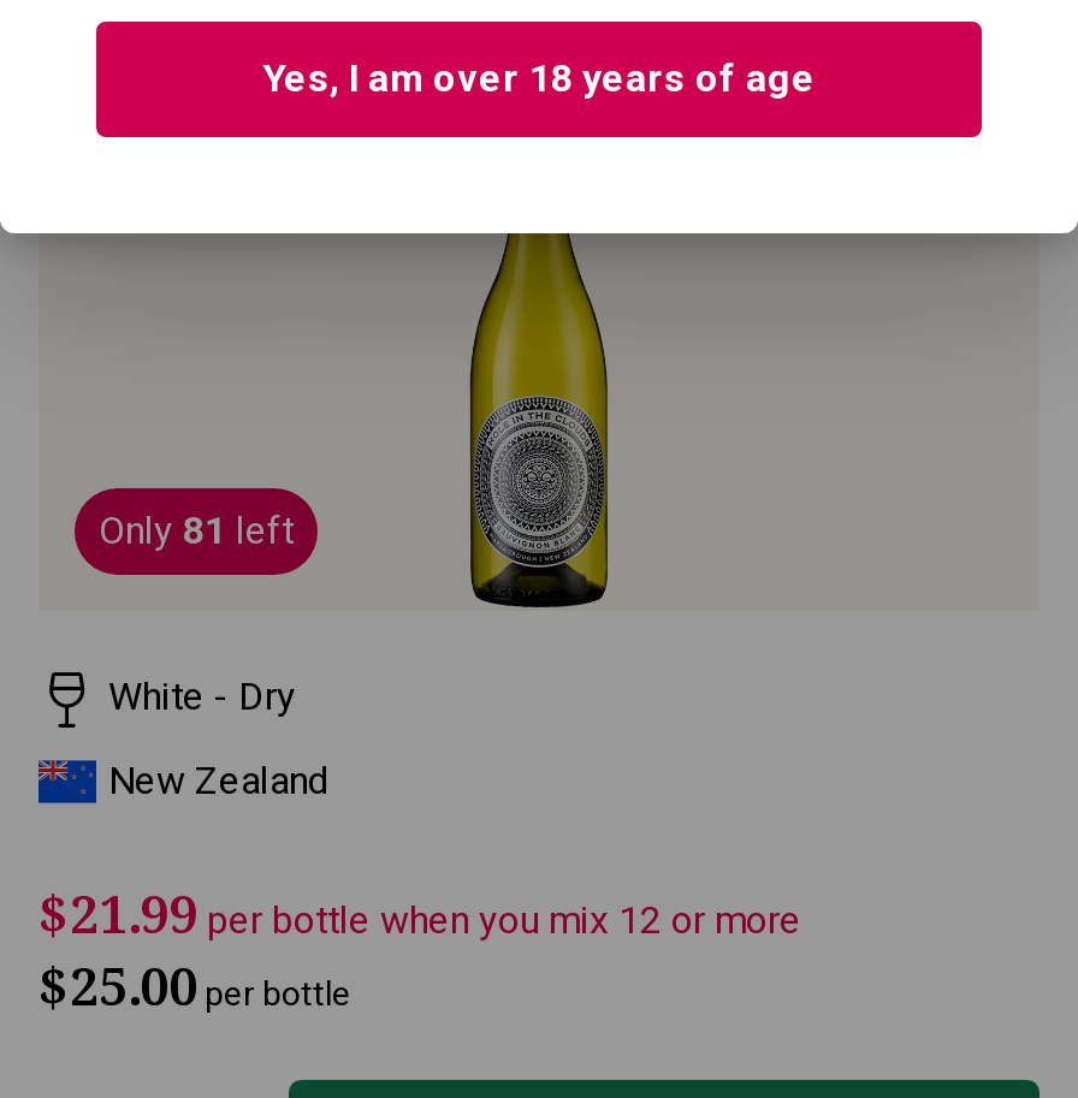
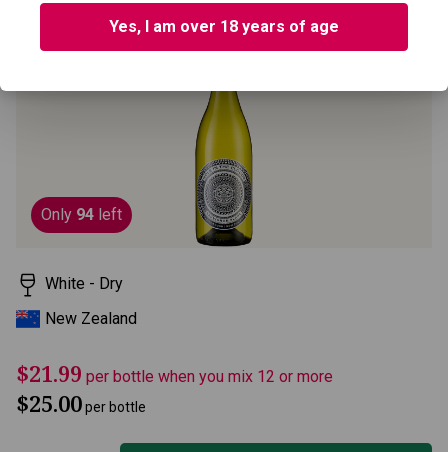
- Only 81 left
+ Only 94 left
